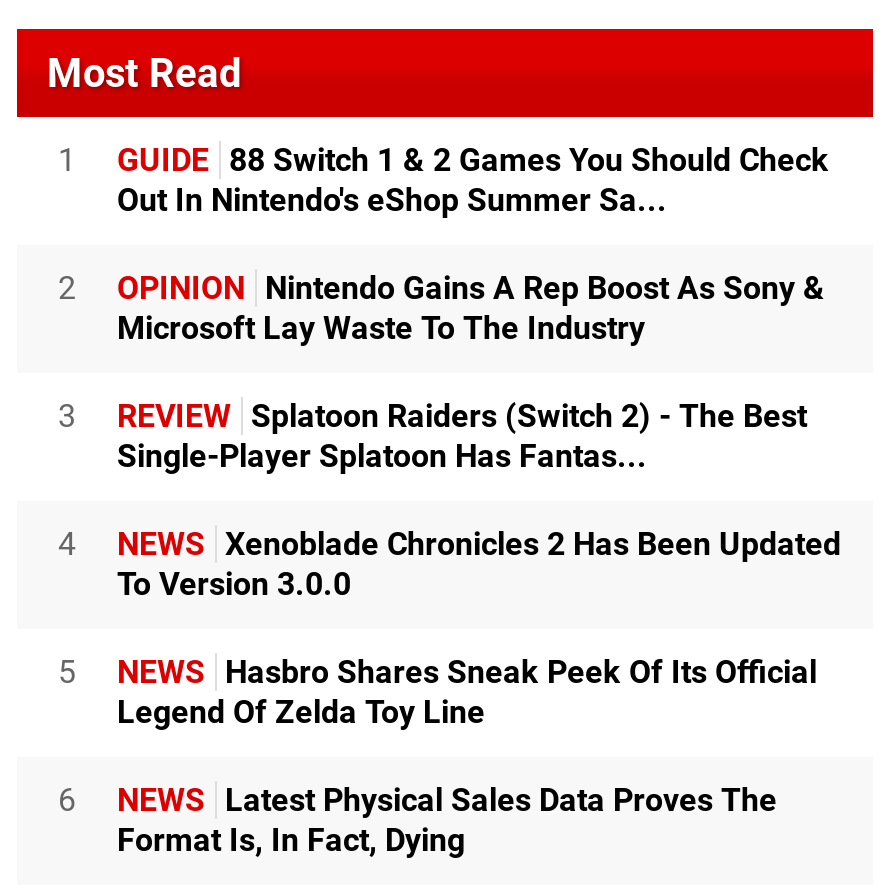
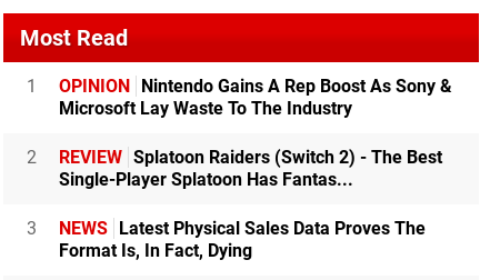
- GUIDE 88 Switch 1 & 2 Games You Should Check
- Out In Nintendo's eShop Summer Sa...
- 2

- 3 REVIEW Splatoon Raiders (Switch 2) - The Best
+ 2 REVIEW Splatoon Raiders (Switch 2) - The Best

- 4
- NEWS Xenoblade Chronicles 2 Has Been Updated
- To Version 3.0.0
- 5
- NEWS Hasbro Shares Sneak Peek Of Its Official
- Legend Of Zelda Toy Line
- 6
+ 3
